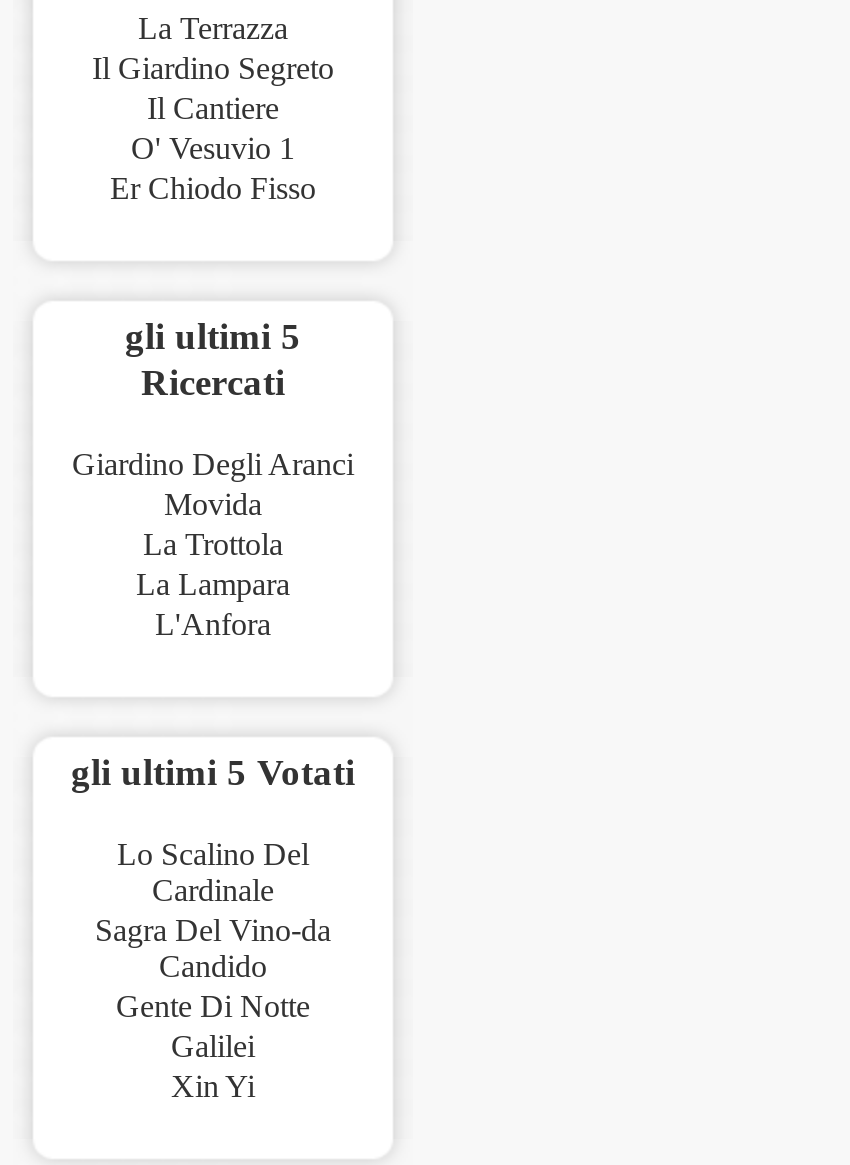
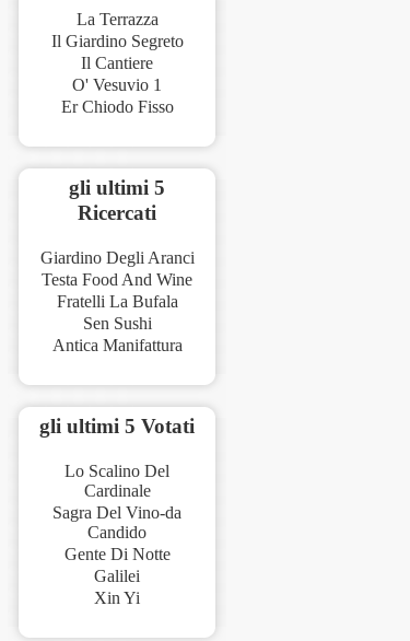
- Movida
- La Trottola
- La Lampara
- L'Anfora
+ Testa Food And Wine
+ Fratelli La Bufala
+ Sen Sushi
+ Antica Manifattura
